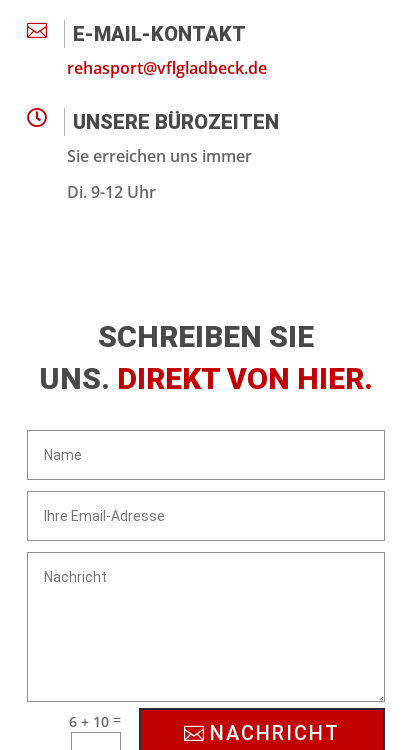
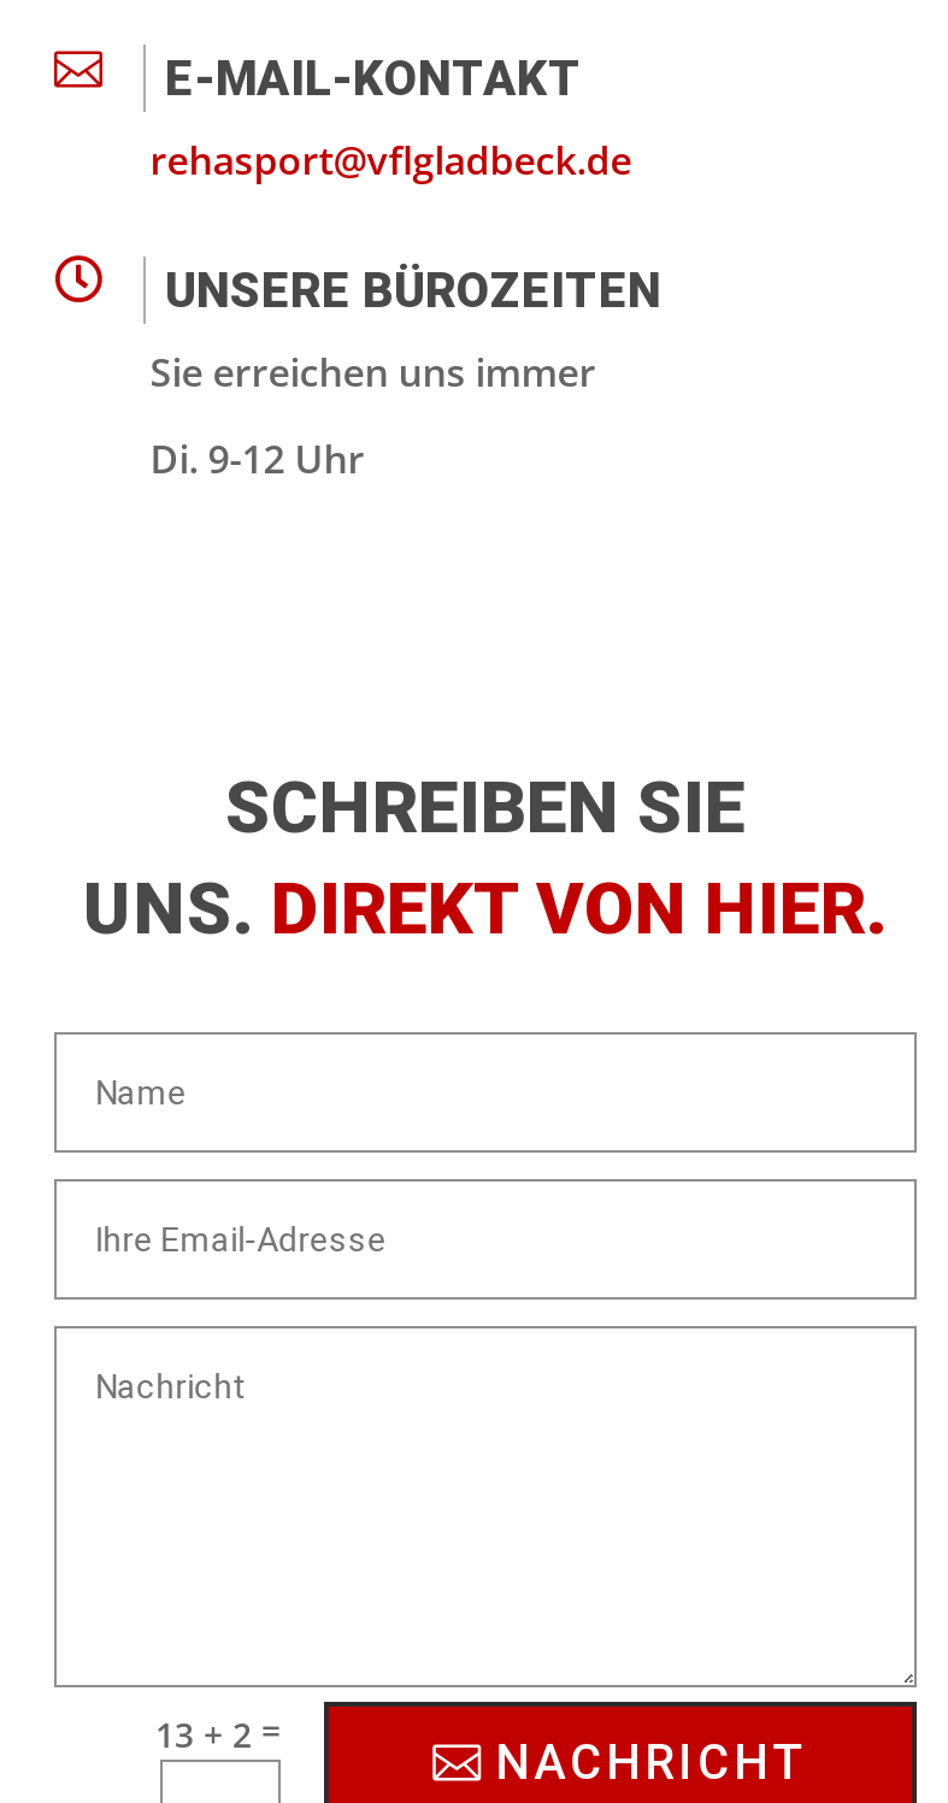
- 6 + 10 =
+ 13 + 2 =
